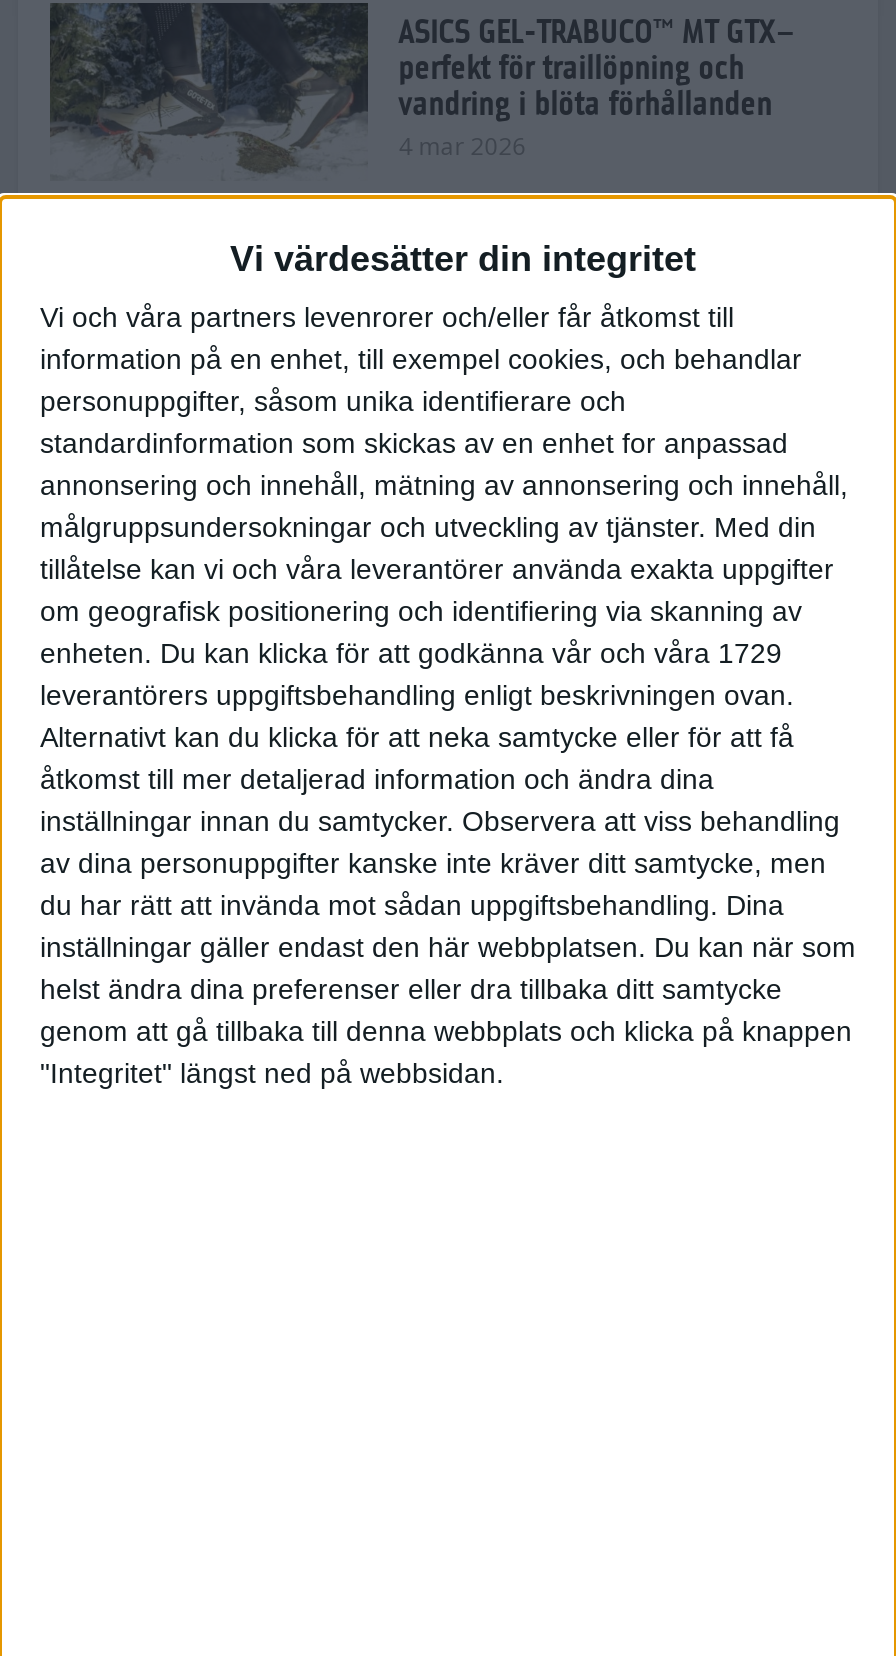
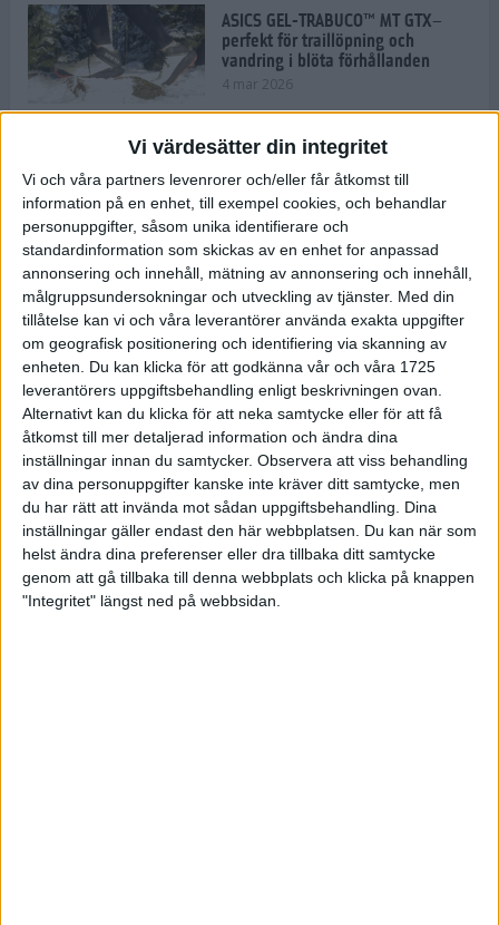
- enheten. Du kan klicka för att godkänna vår och våra 1729
+ enheten. Du kan klicka för att godkänna vår och våra 1725
